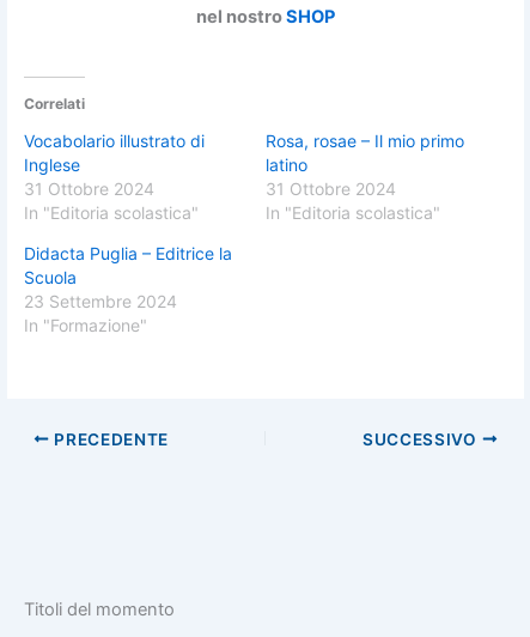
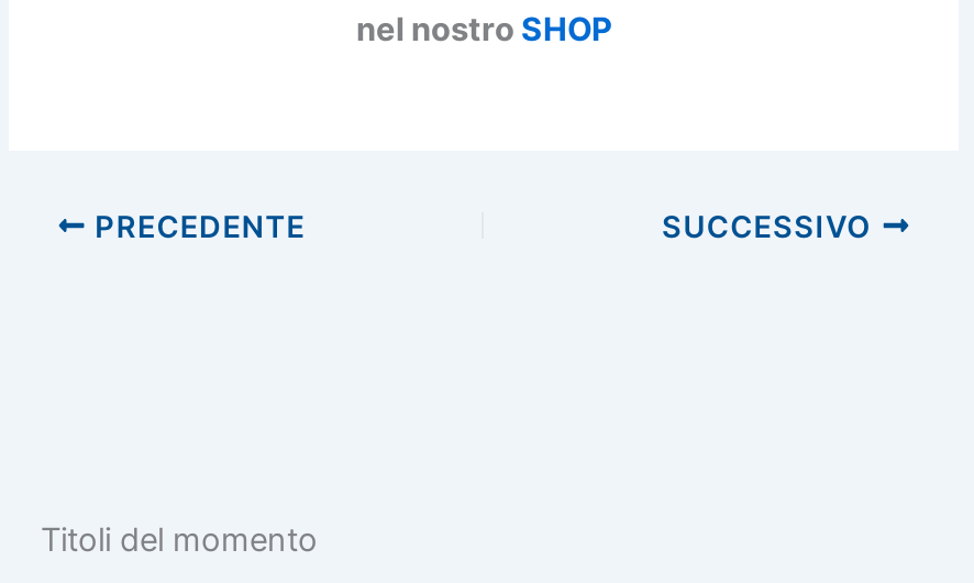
- Correlati
- Vocabolario illustrato di
- Inglese
- 31 Ottobre 2024
- In "Editoria scolastica"

- Rosa, rosae – Il mio primo
- latino
- 31 Ottobre 2024
- In "Editoria scolastica"
- Didacta Puglia – Editrice la
- Scuola
- 23 Settembre 2024
- In "Formazione"
